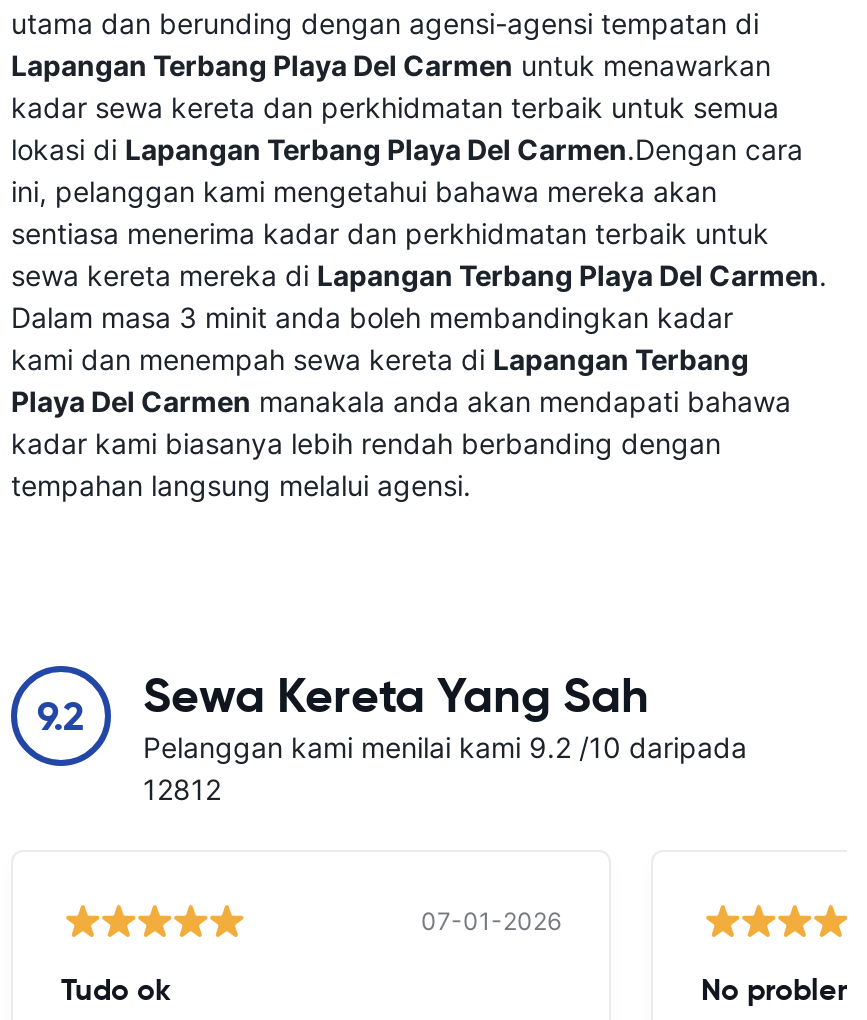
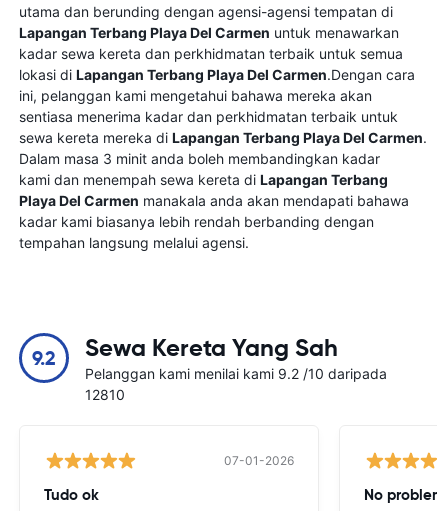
- 12812
+ 12810
